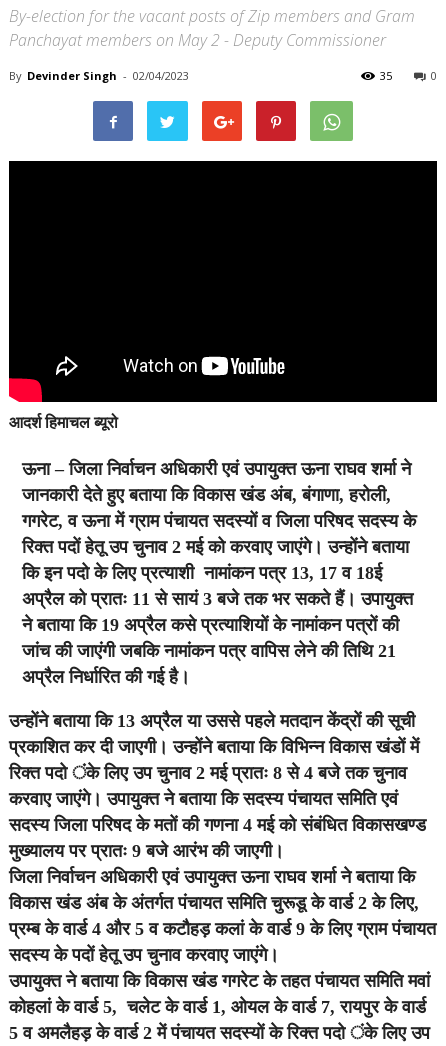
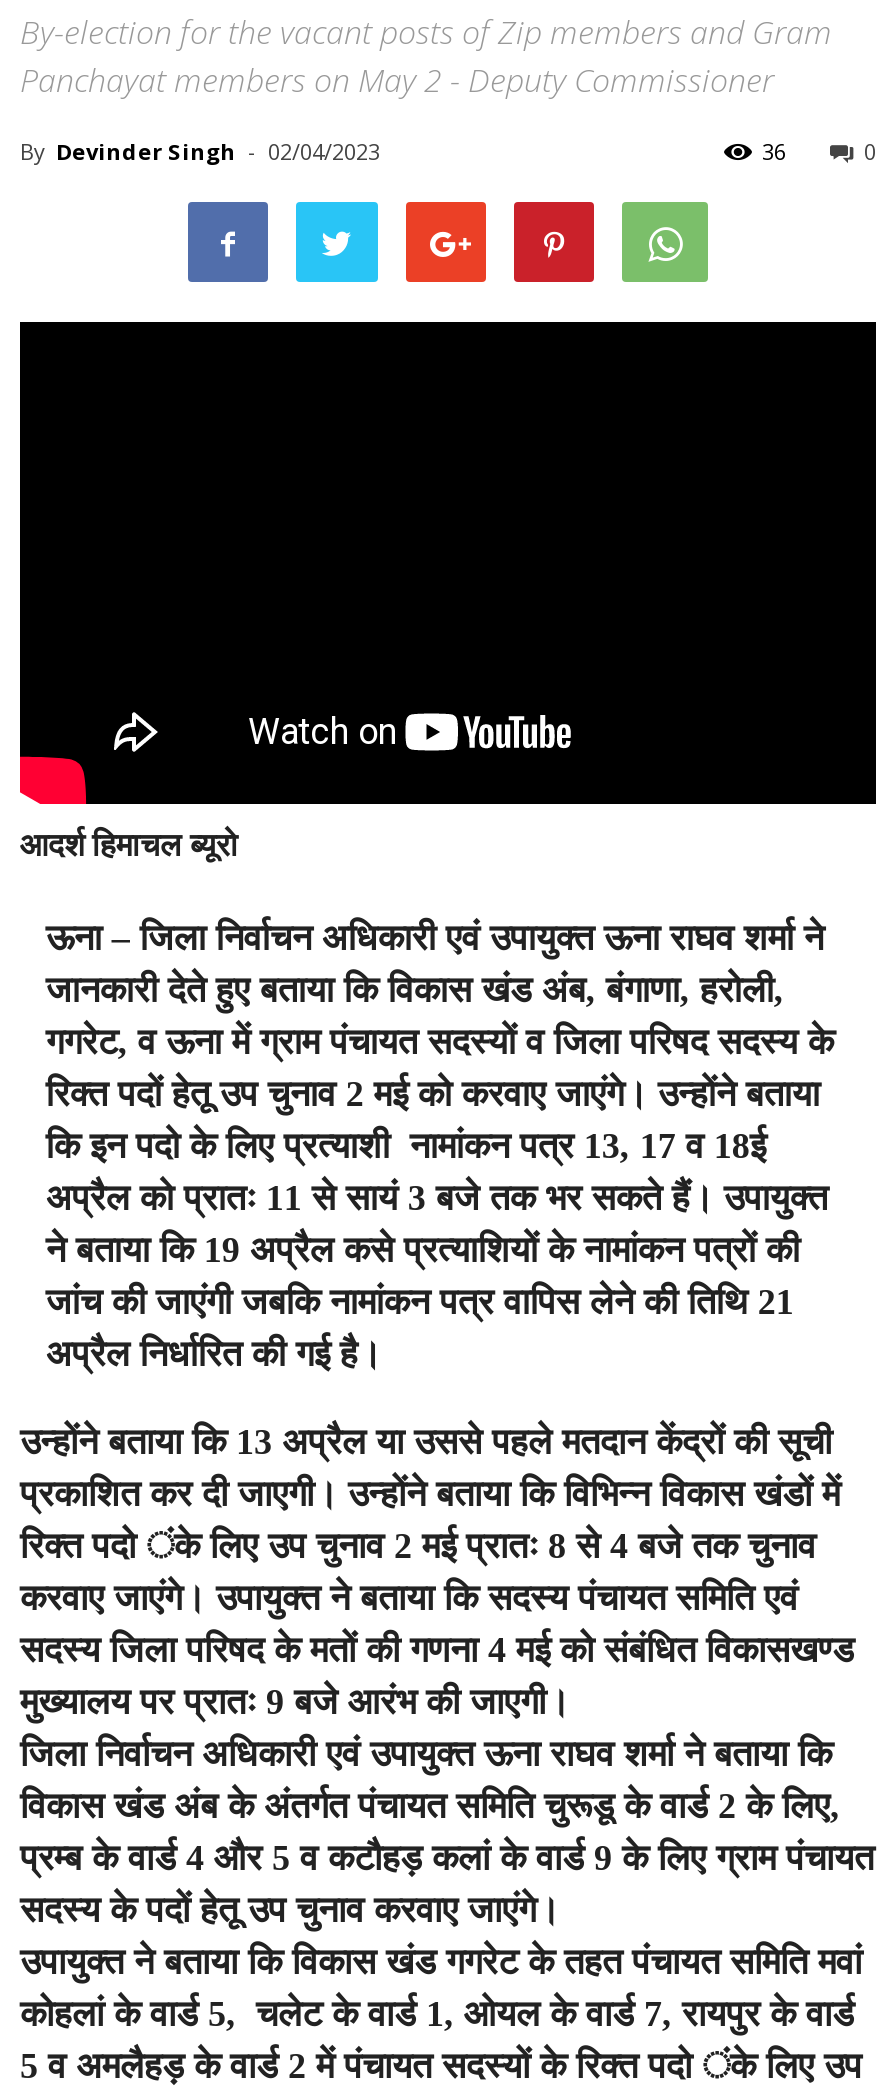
- 35
+ 36
